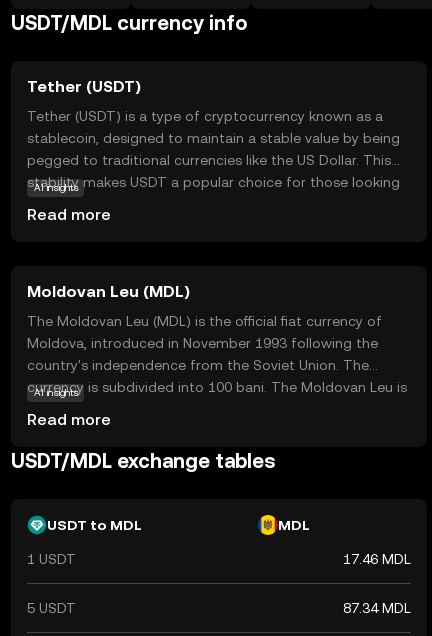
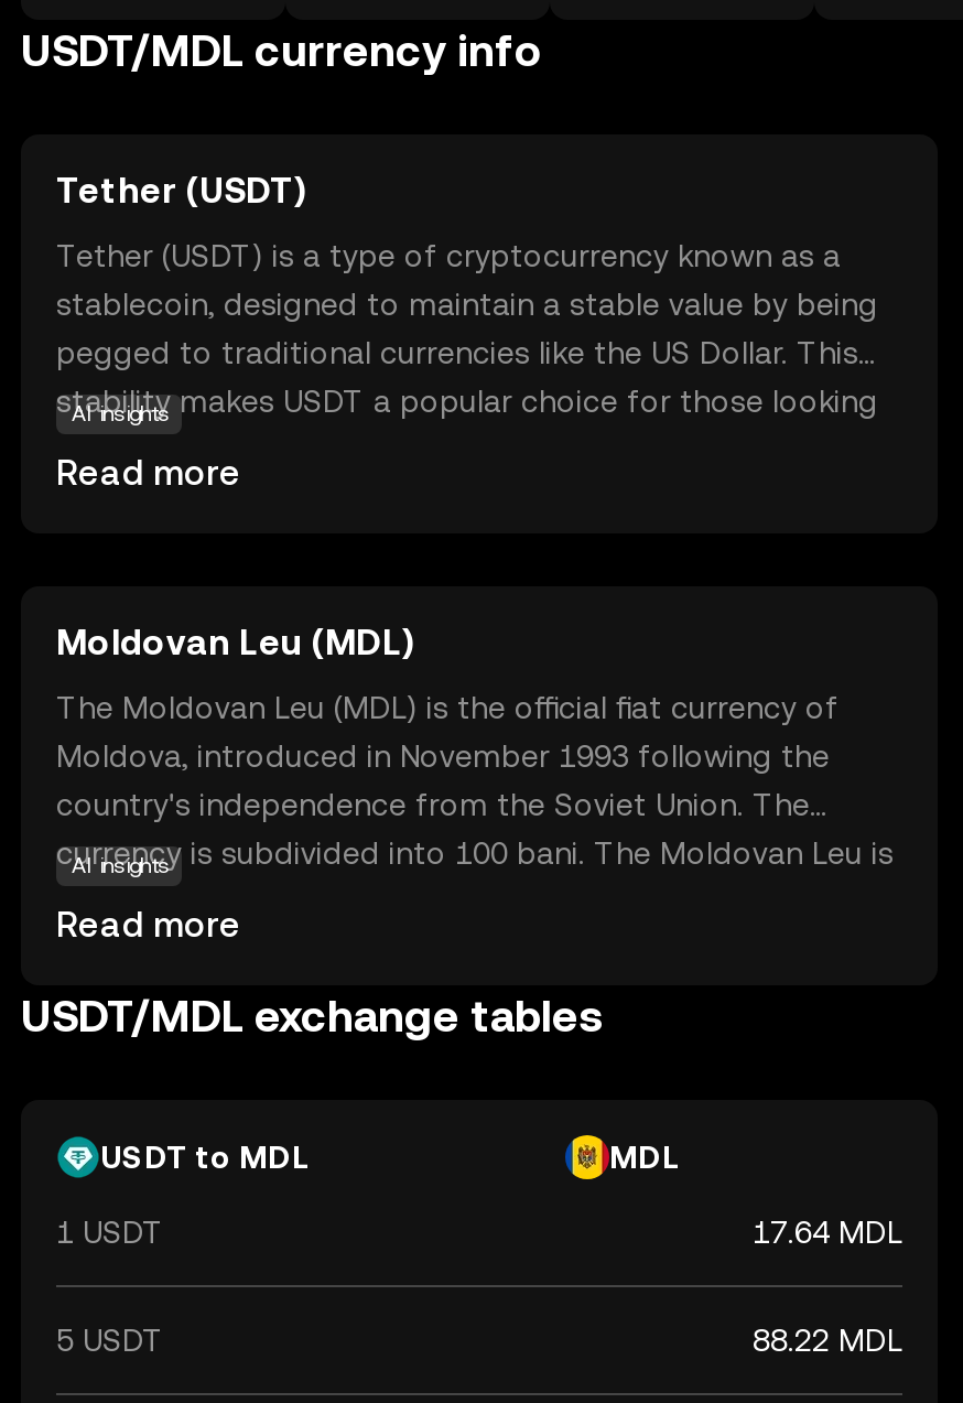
- 17.46 MDL
+ 17.64 MDL

- 87.34 MDL
+ 88.22 MDL
